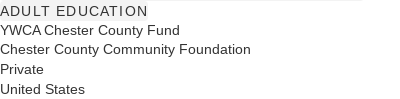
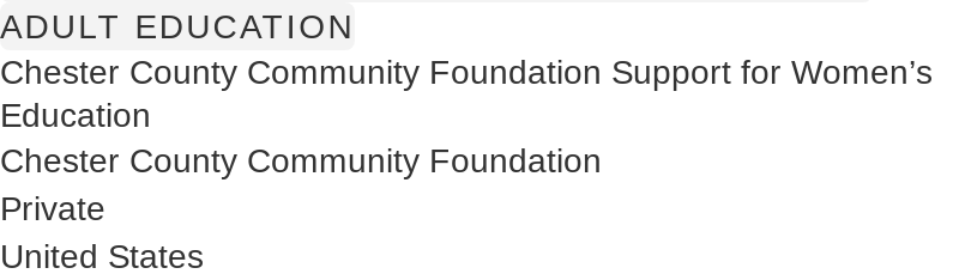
- YWCA Chester County Fund
+ Chester County Community Foundation Support for Women’s
+ Education
